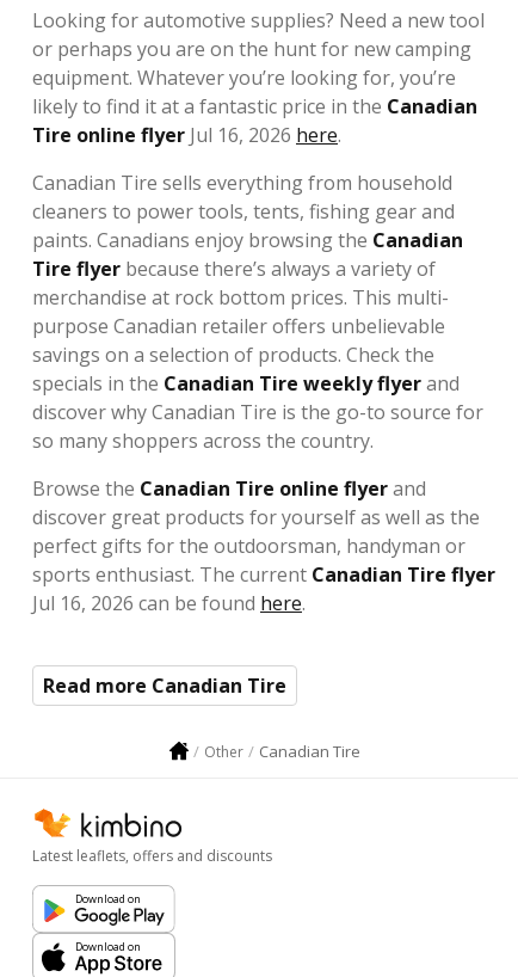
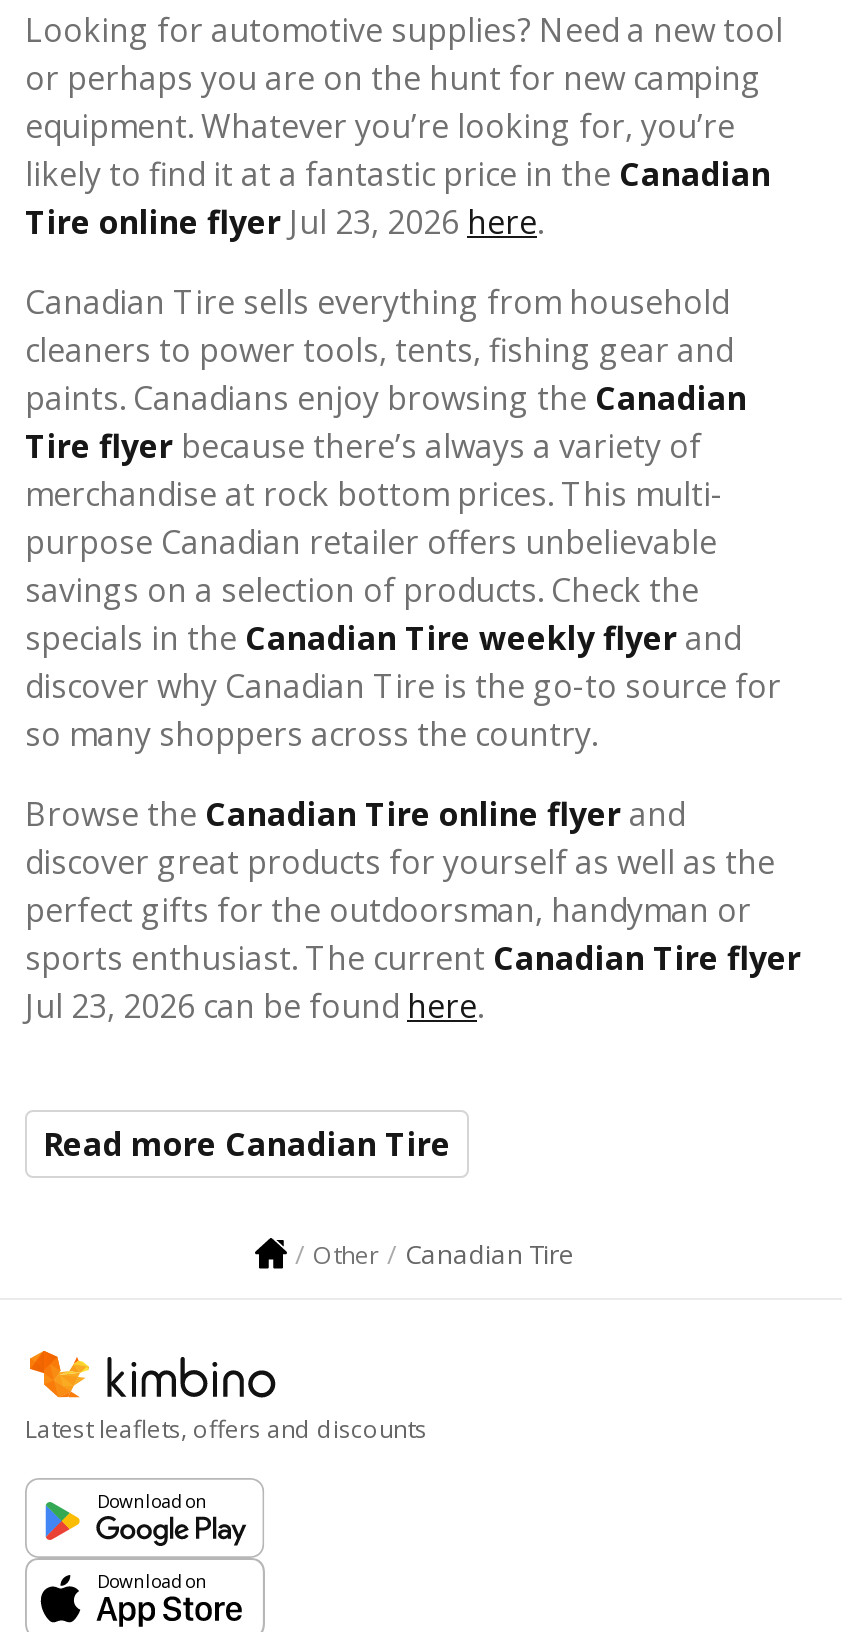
- Tire online flyer Jul 16, 2026 here.
+ Tire online flyer Jul 23, 2026 here.

- Jul 16, 2026 can be found here.
+ Jul 23, 2026 can be found here.
